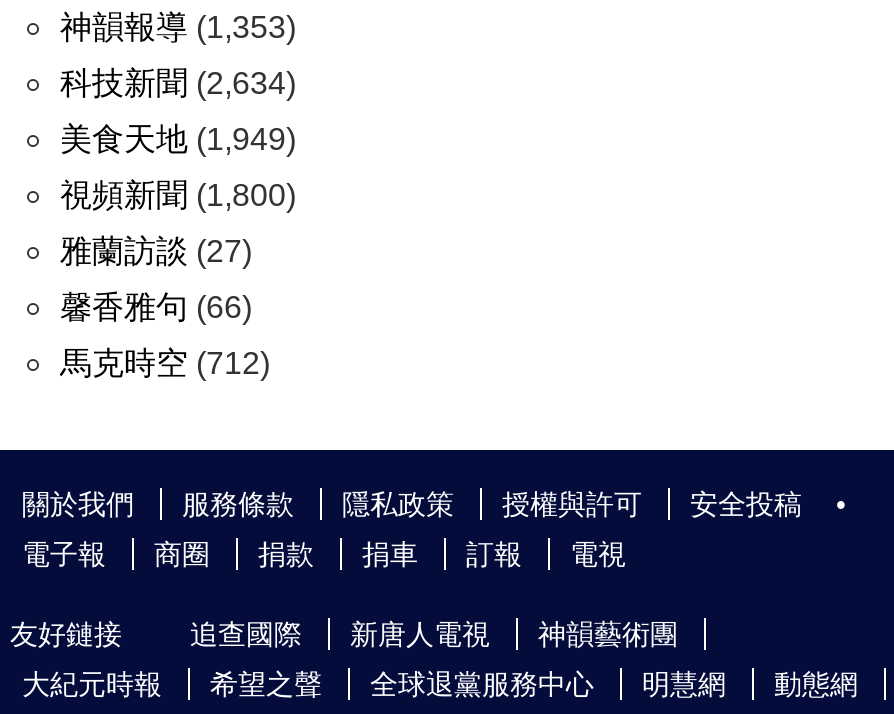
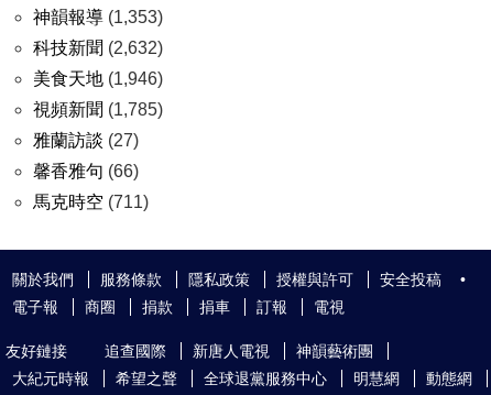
- 科技新聞(2,634)
+ 科技新聞(2,632)

- 美食天地(1,949)
+ 美食天地(1,946)

- 視頻新聞(1,800)
+ 視頻新聞(1,785)

- 馬克時空(712)
+ 馬克時空(711)
